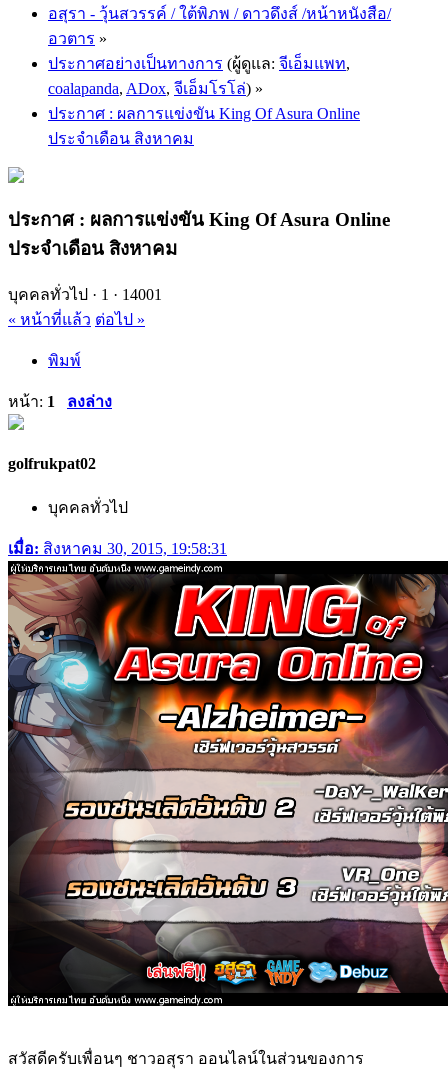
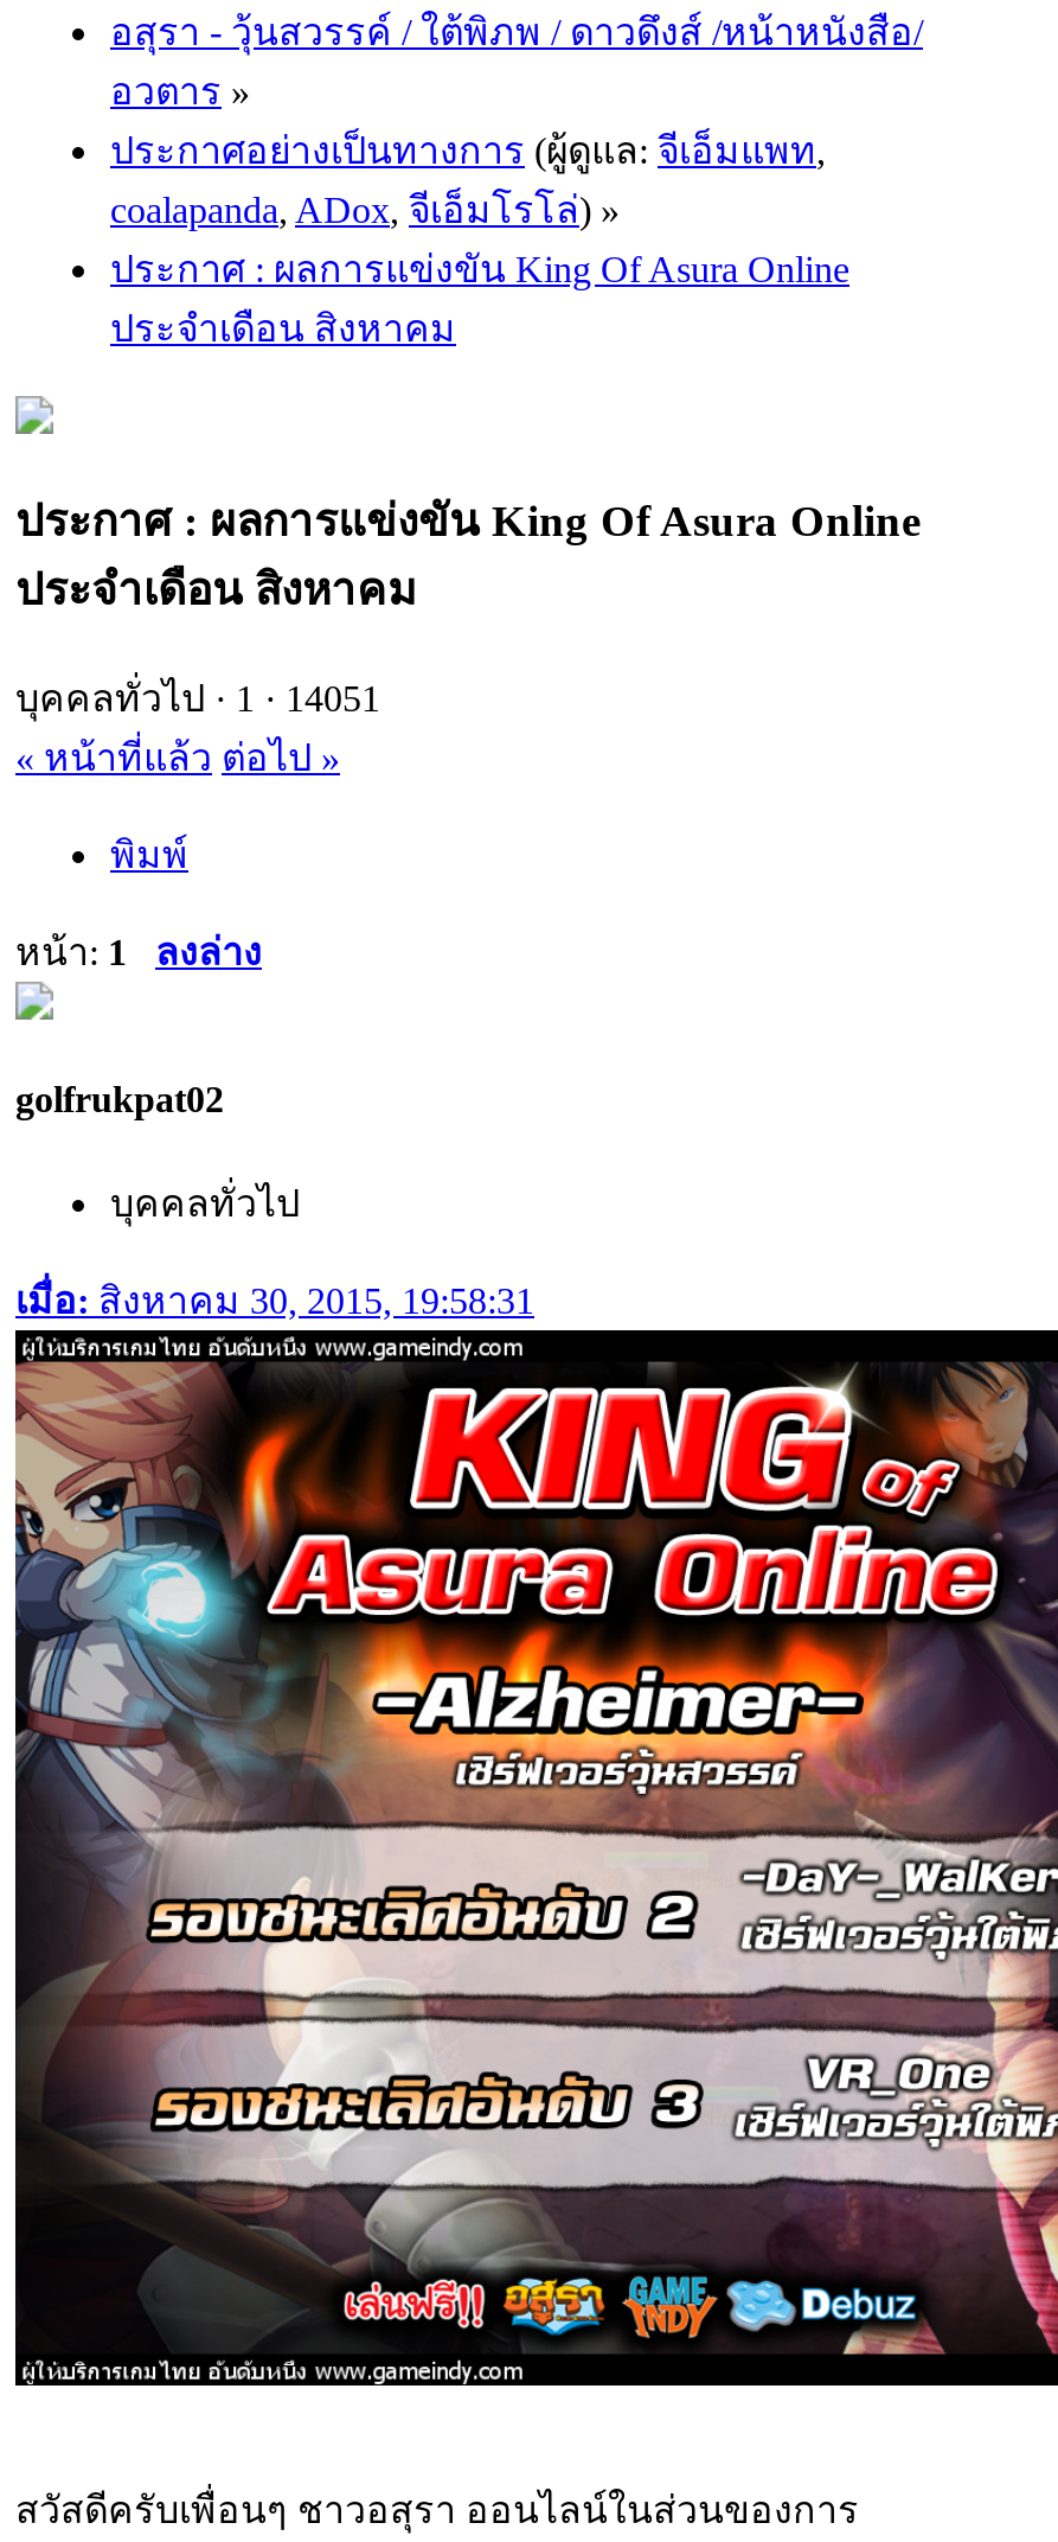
- บุคคลทั่วไป · 1 · 14001
+ บุคคลทั่วไป · 1 · 14051
